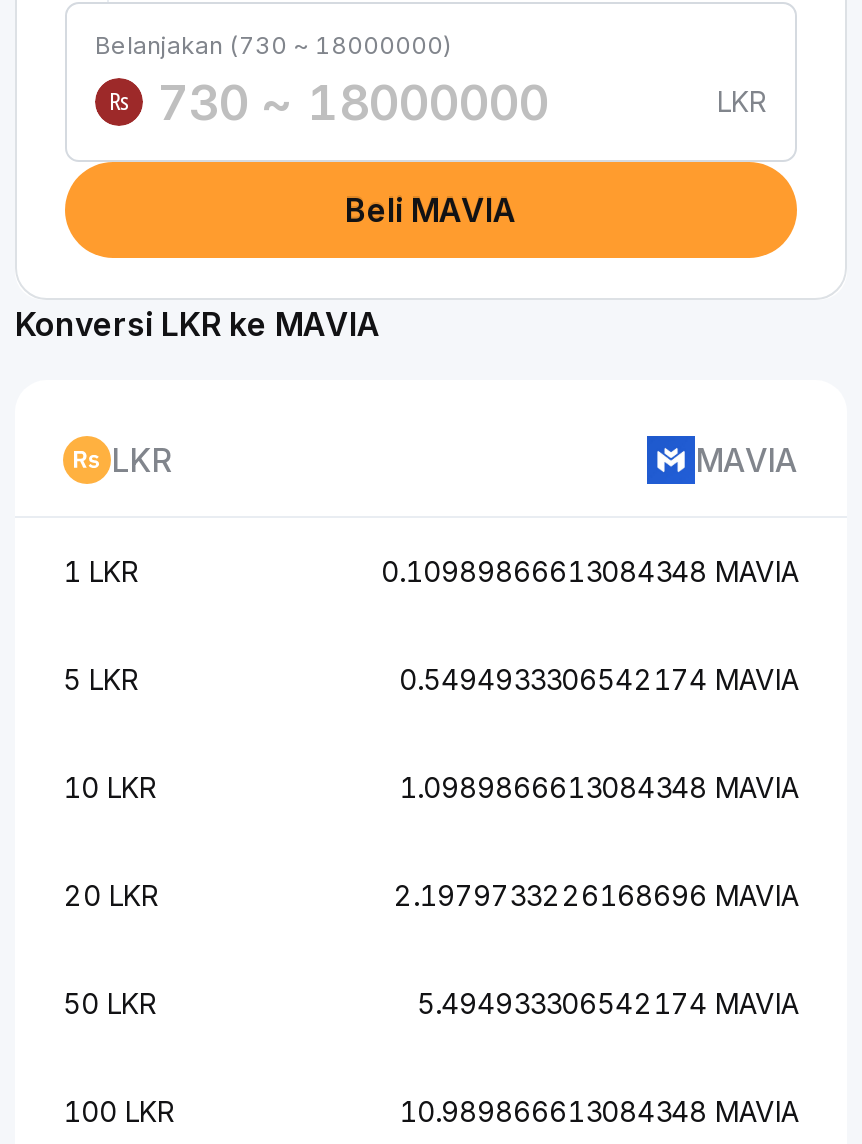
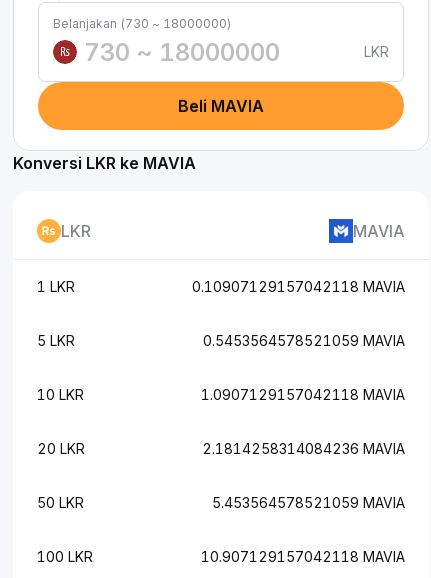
- 0.10989866613084348 MAVIA
+ 0.10907129157042118 MAVIA

- 0.5494933306542174 MAVIA
+ 0.5453564578521059 MAVIA

- 1.0989866613084348 MAVIA
+ 1.0907129157042118 MAVIA

- 2.1979733226168696 MAVIA
+ 2.1814258314084236 MAVIA

- 5.494933306542174 MAVIA
+ 5.453564578521059 MAVIA

- 10.989866613084348 MAVIA
+ 10.907129157042118 MAVIA
